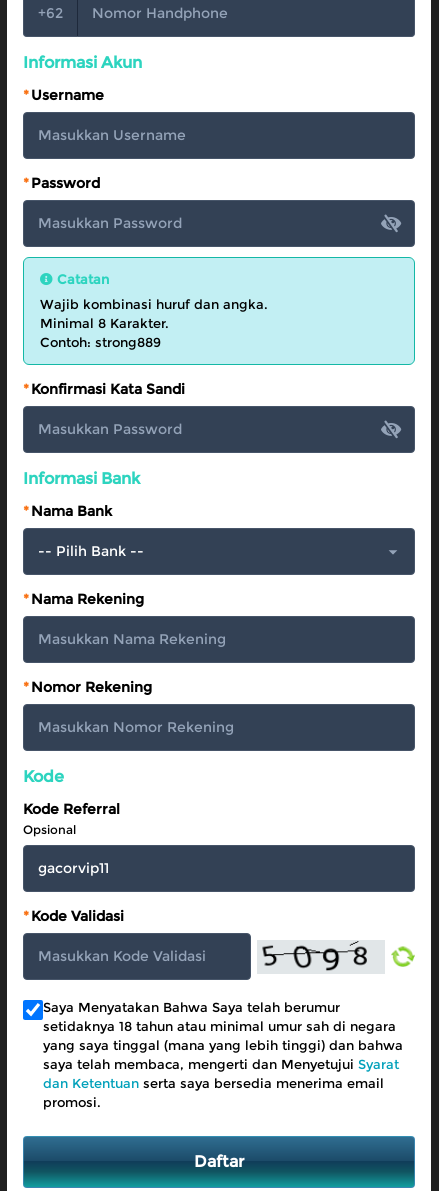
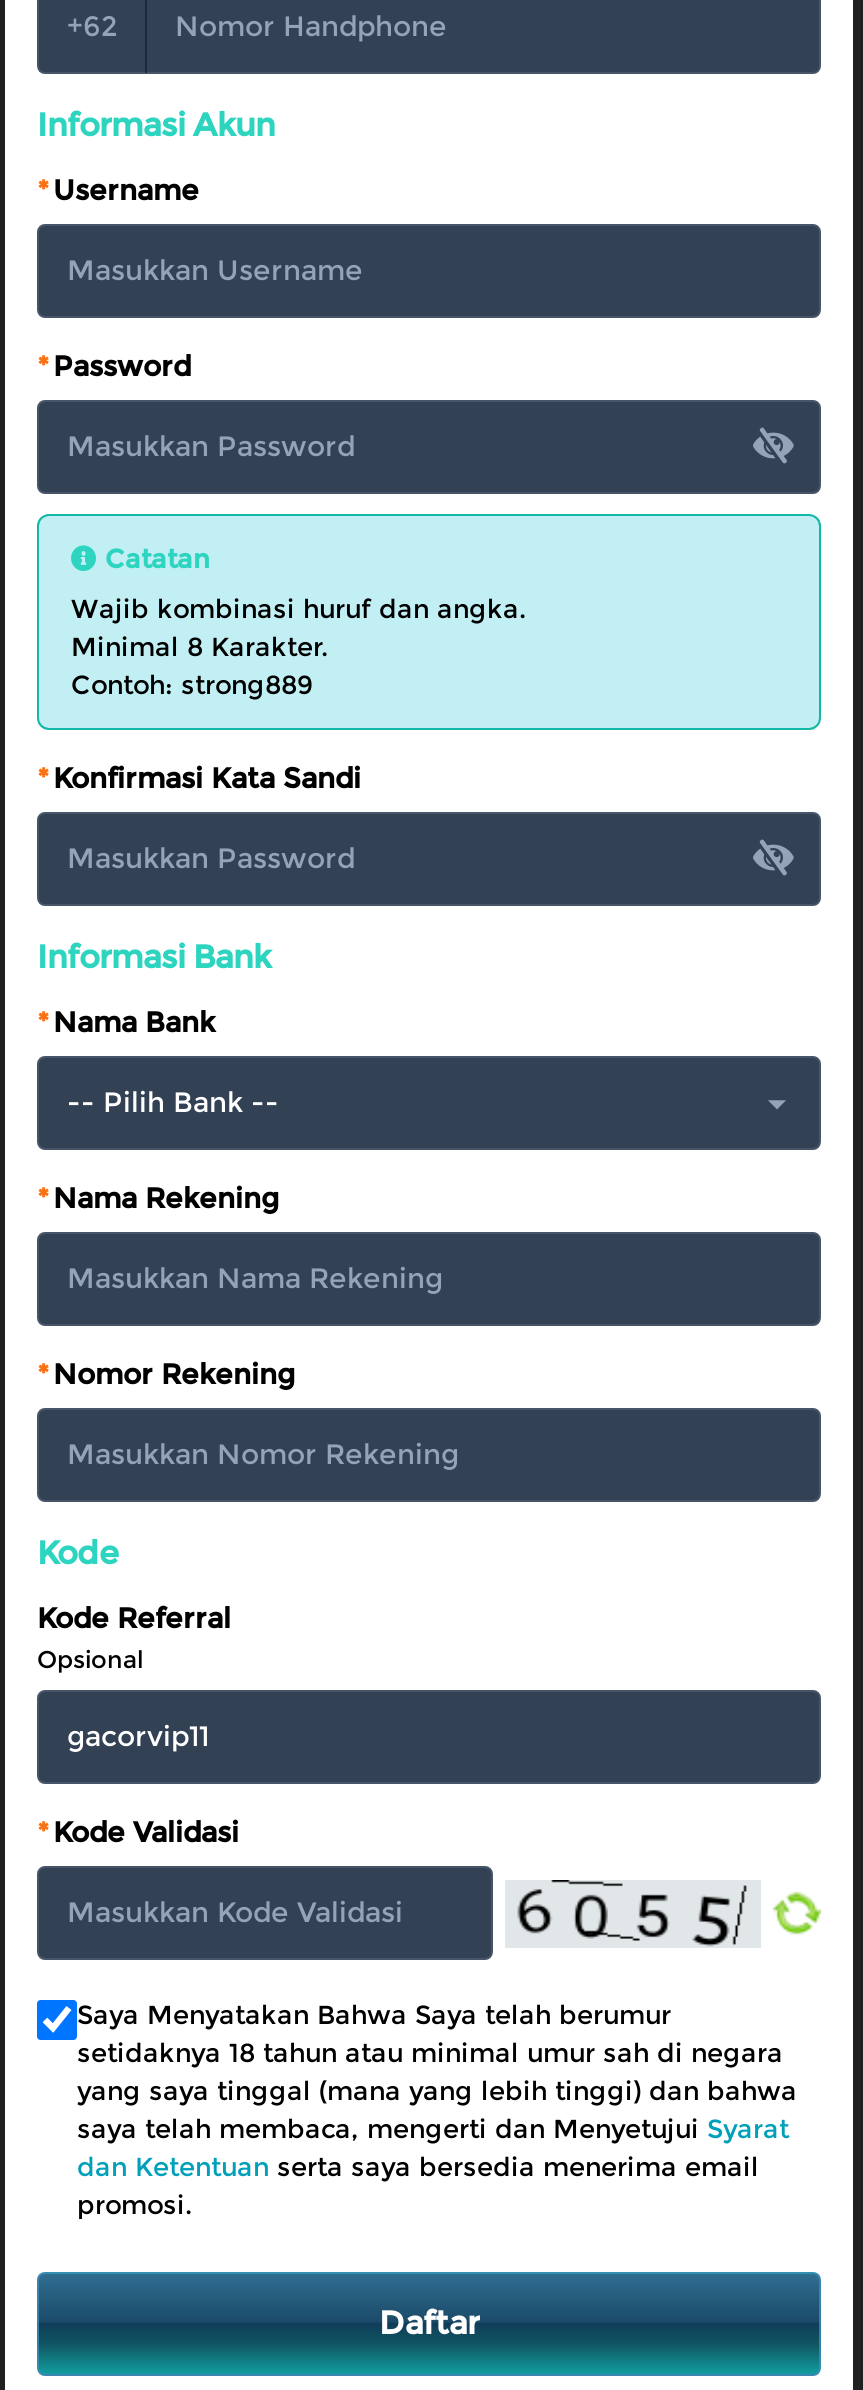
- [image]
+ [image]
